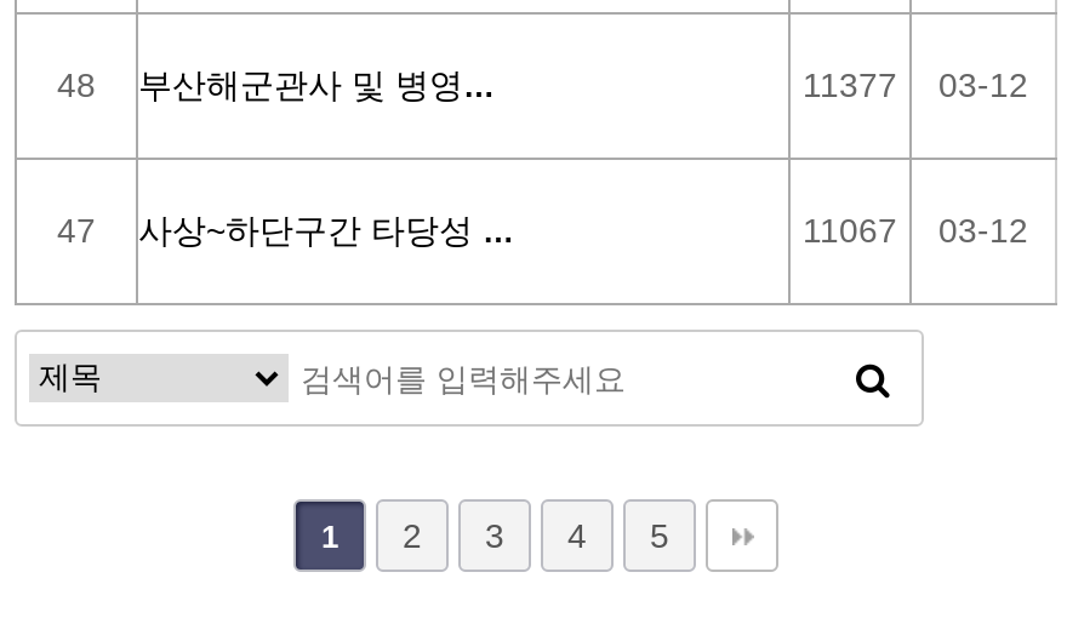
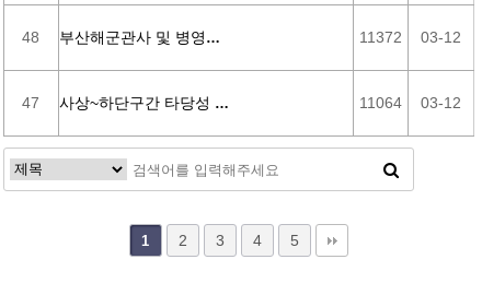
- 11377 03-12
+ 11372 03-12

- 11067 03-12
+ 11064 03-12
